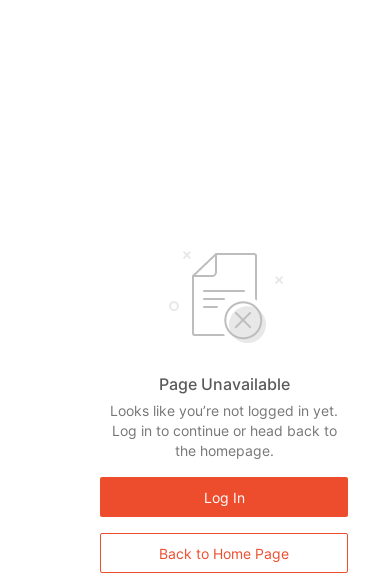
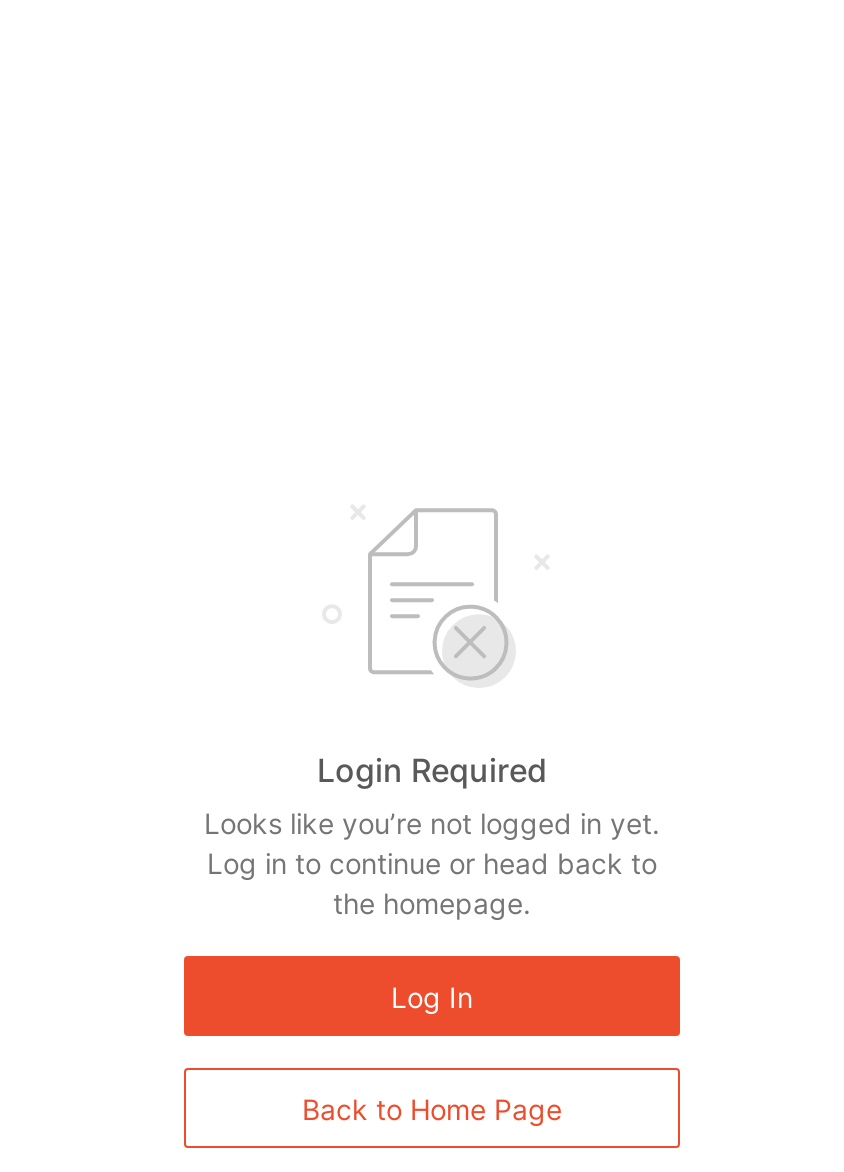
- Page Unavailable
+ Login Required
